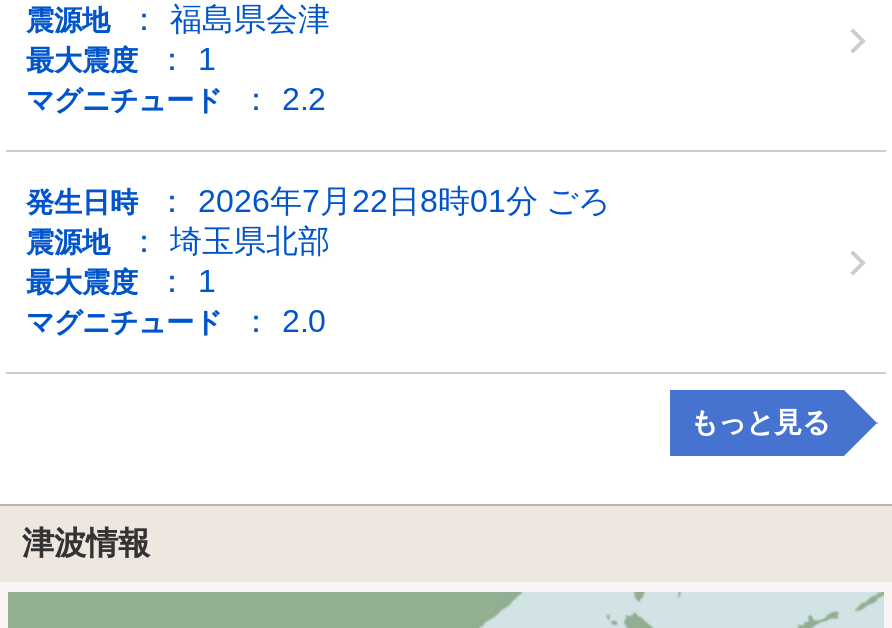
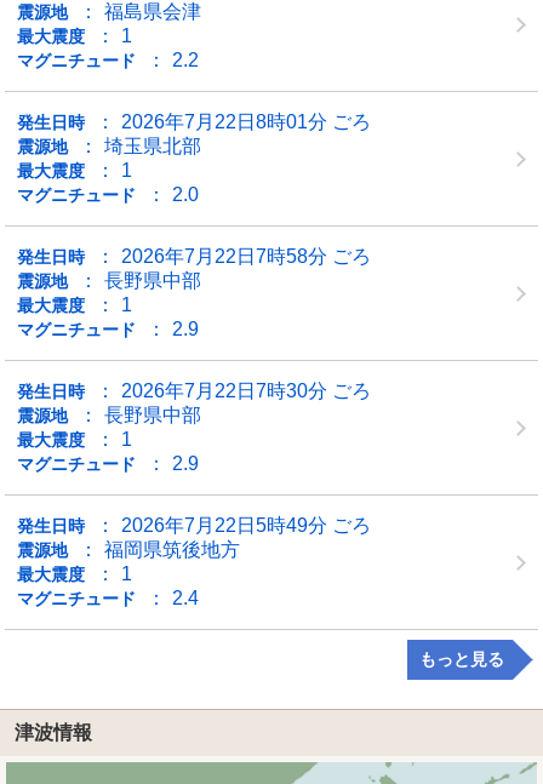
+ 発生日時
+ 2026年7月22日7時58分 ごろ
+ 震源地
+ 長野県中部
+ 最大震度
+ 1
+ マグニチュード
+ 2.9
+ 発生日時
+ 2026年7月22日7時30分 ごろ
+ 震源地
+ 長野県中部
+ 最大震度
+ 1
+ マグニチュード
+ 2.9
+ 発生日時
+ 2026年7月22日5時49分 ごろ
+ 震源地
+ 福岡県筑後地方
+ 最大震度
+ 1
+ マグニチュード
+ 2.4
